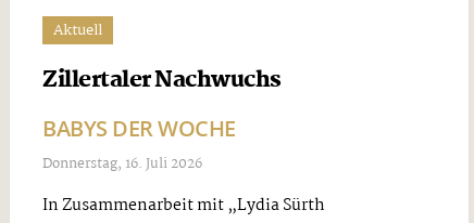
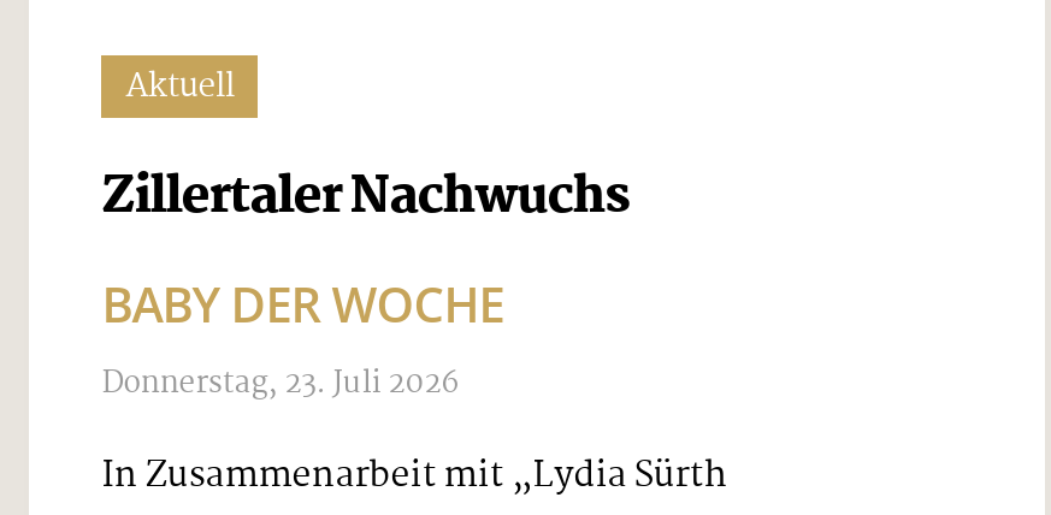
- BABYS DER WOCHE
+ BABY DER WOCHE

- Donnerstag, 16. Juli 2026
+ Donnerstag, 23. Juli 2026
